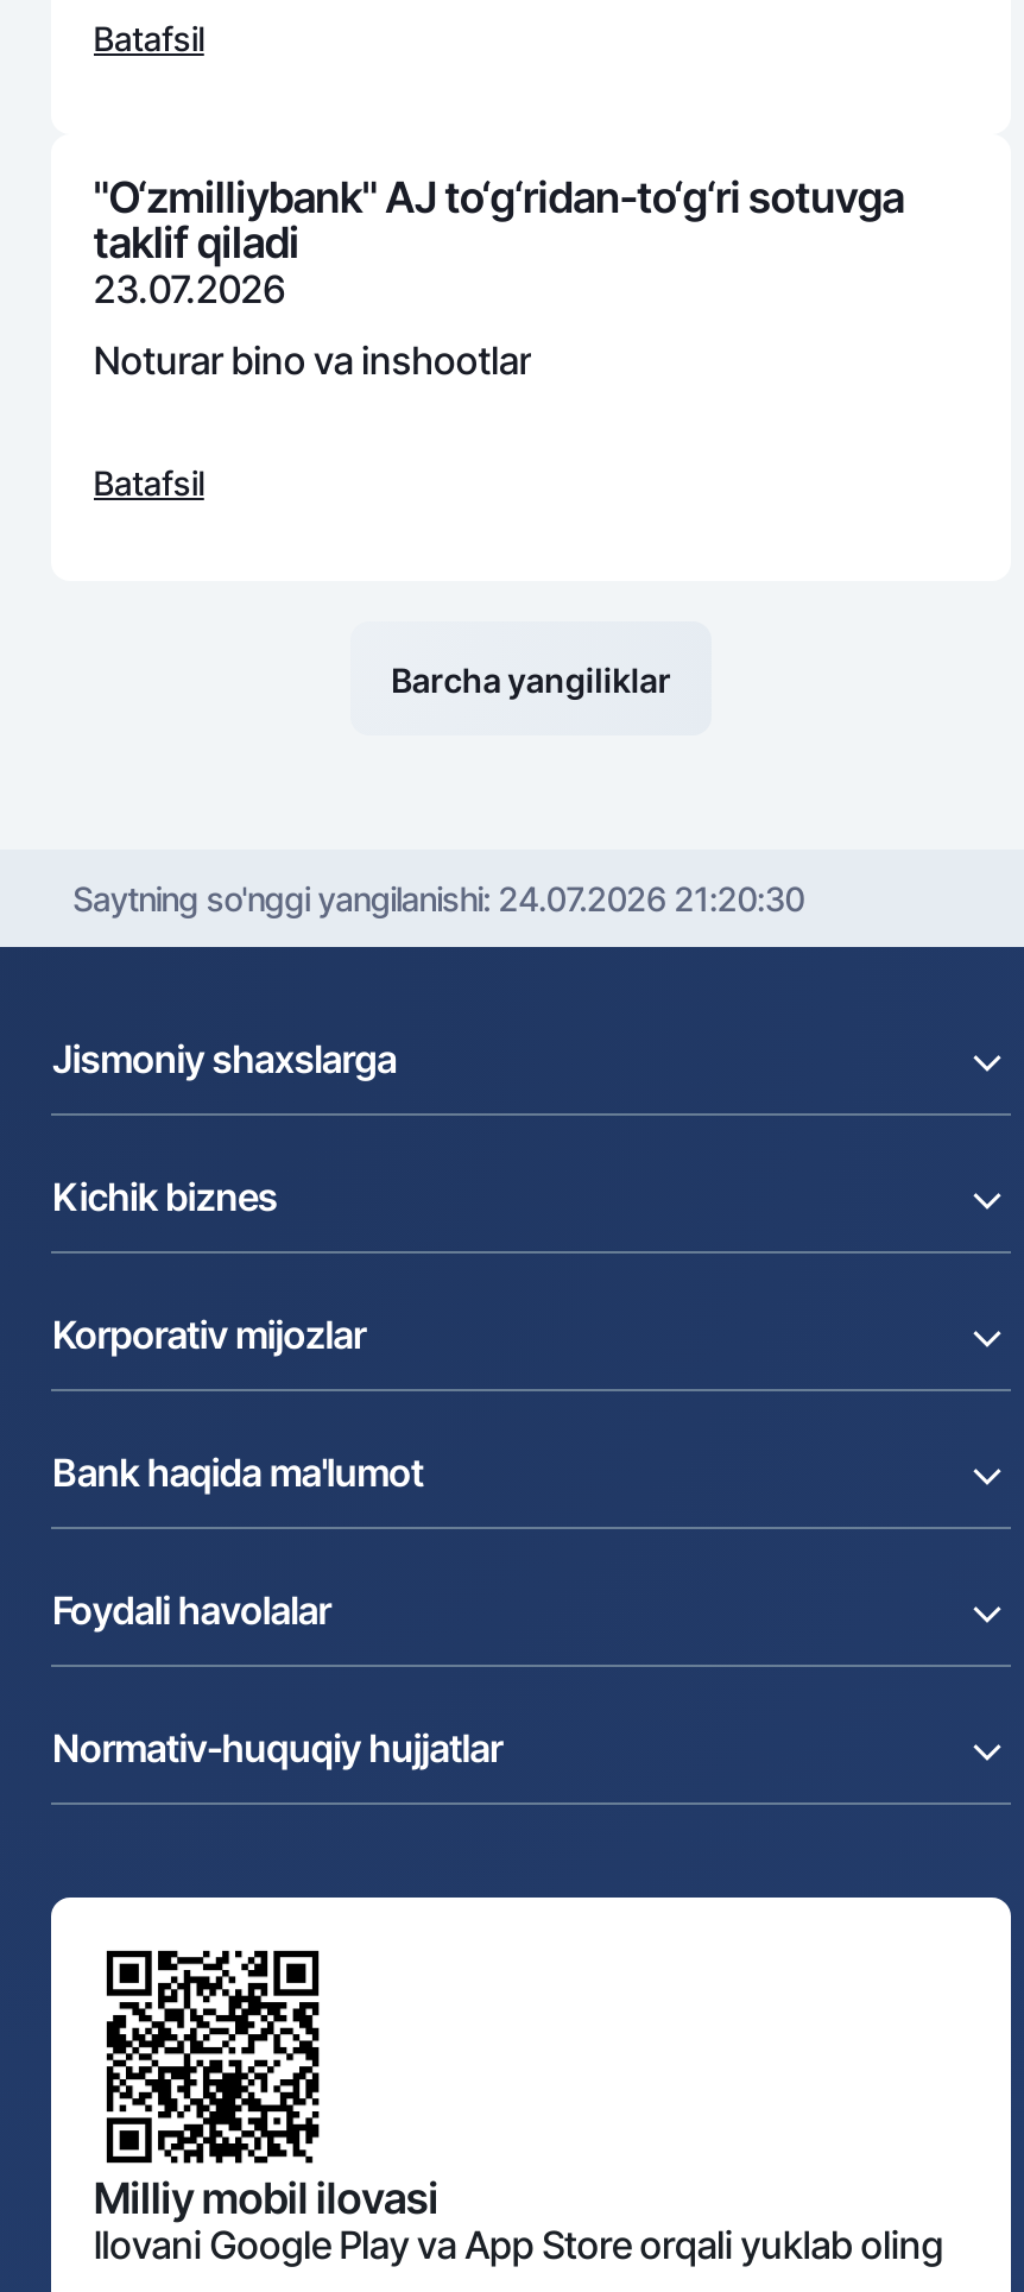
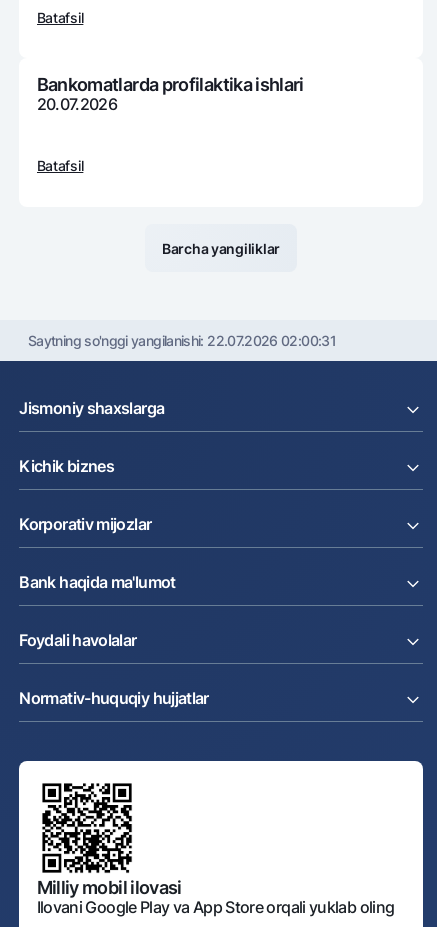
- "O‘zmilliybank" AJ to‘g‘ridan-to‘g‘ri sotuvga
- taklif qiladi
- 23.07.2026
- Noturar bino va inshootlar
+ Bankomatlarda profilaktika ishlari
+ 20.07.2026

- Saytning so'nggi yangilanishi: 24.07.2026 21:20:30
+ Saytning so'nggi yangilanishi: 22.07.2026 02:00:31
